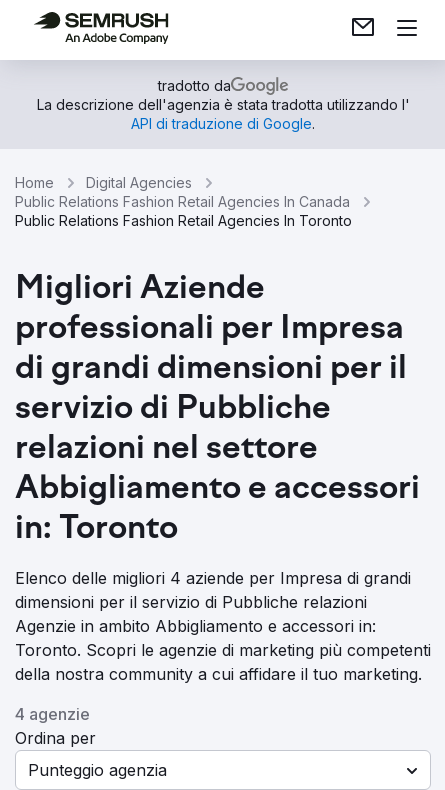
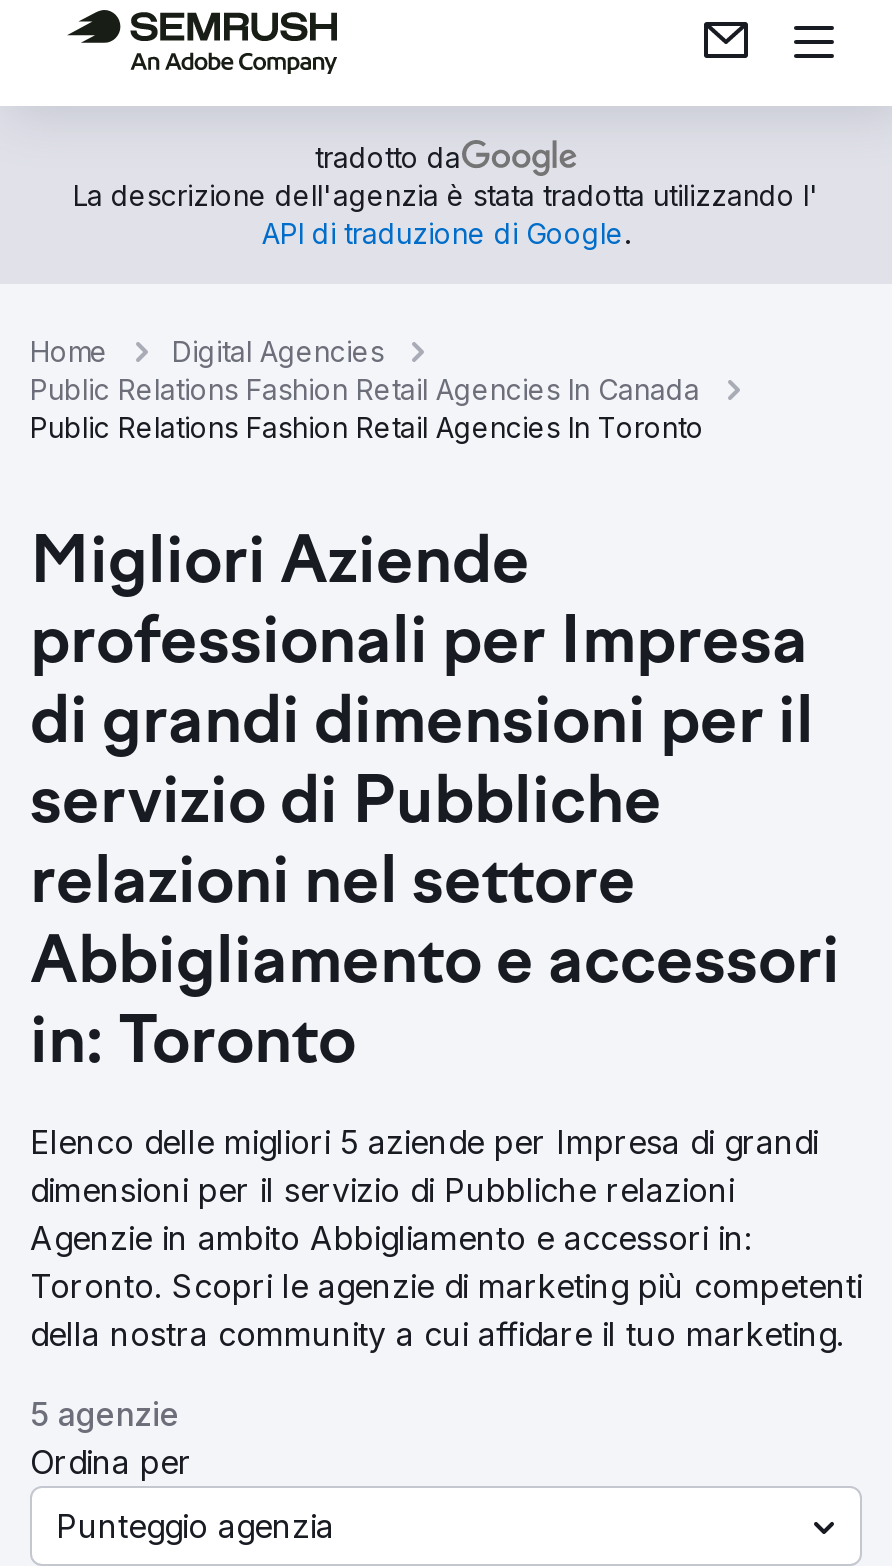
- Elenco delle migliori 4 aziende per Impresa di grandi
+ Elenco delle migliori 5 aziende per Impresa di grandi

- 4 agenzie
+ 5 agenzie
